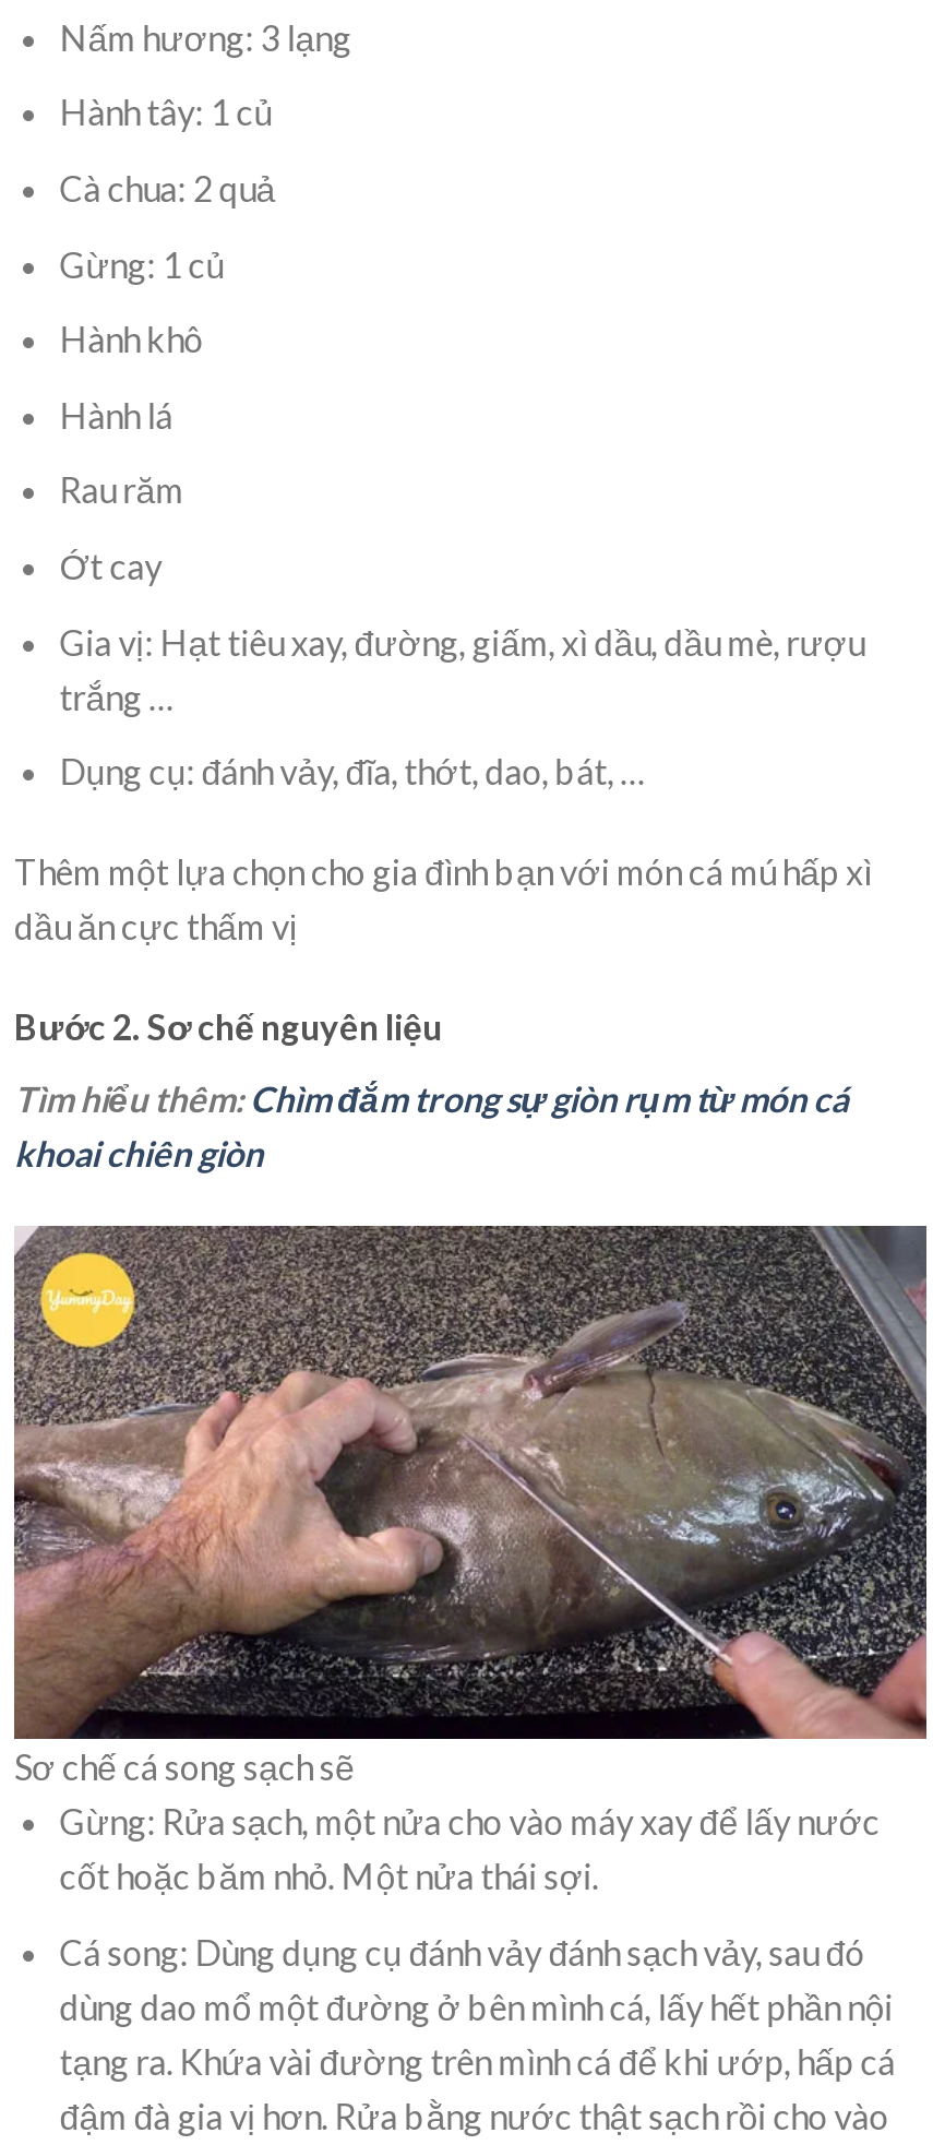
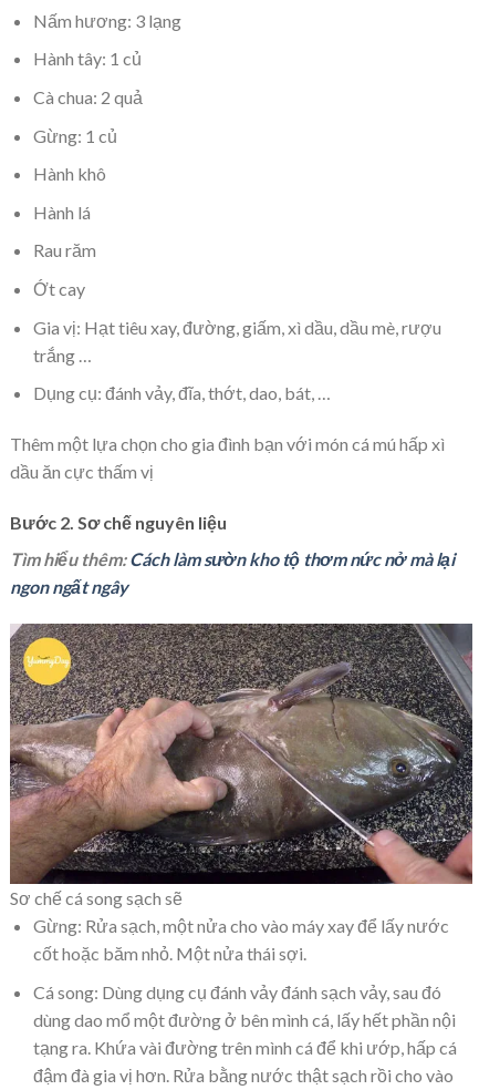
- Tìm hiểu thêm: Chìm đắm trong sự giòn rụm từ món cá
- khoai chiên giòn
+ Tìm hiểu thêm: Cách làm sườn kho tộ thơm nức nở mà lại
+ ngon ngất ngây
